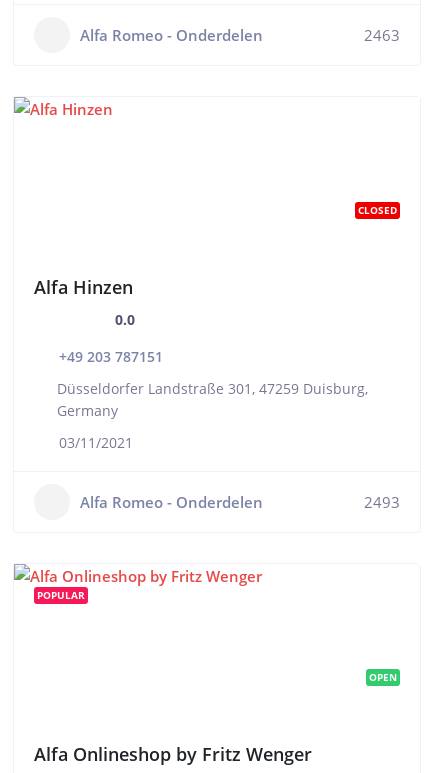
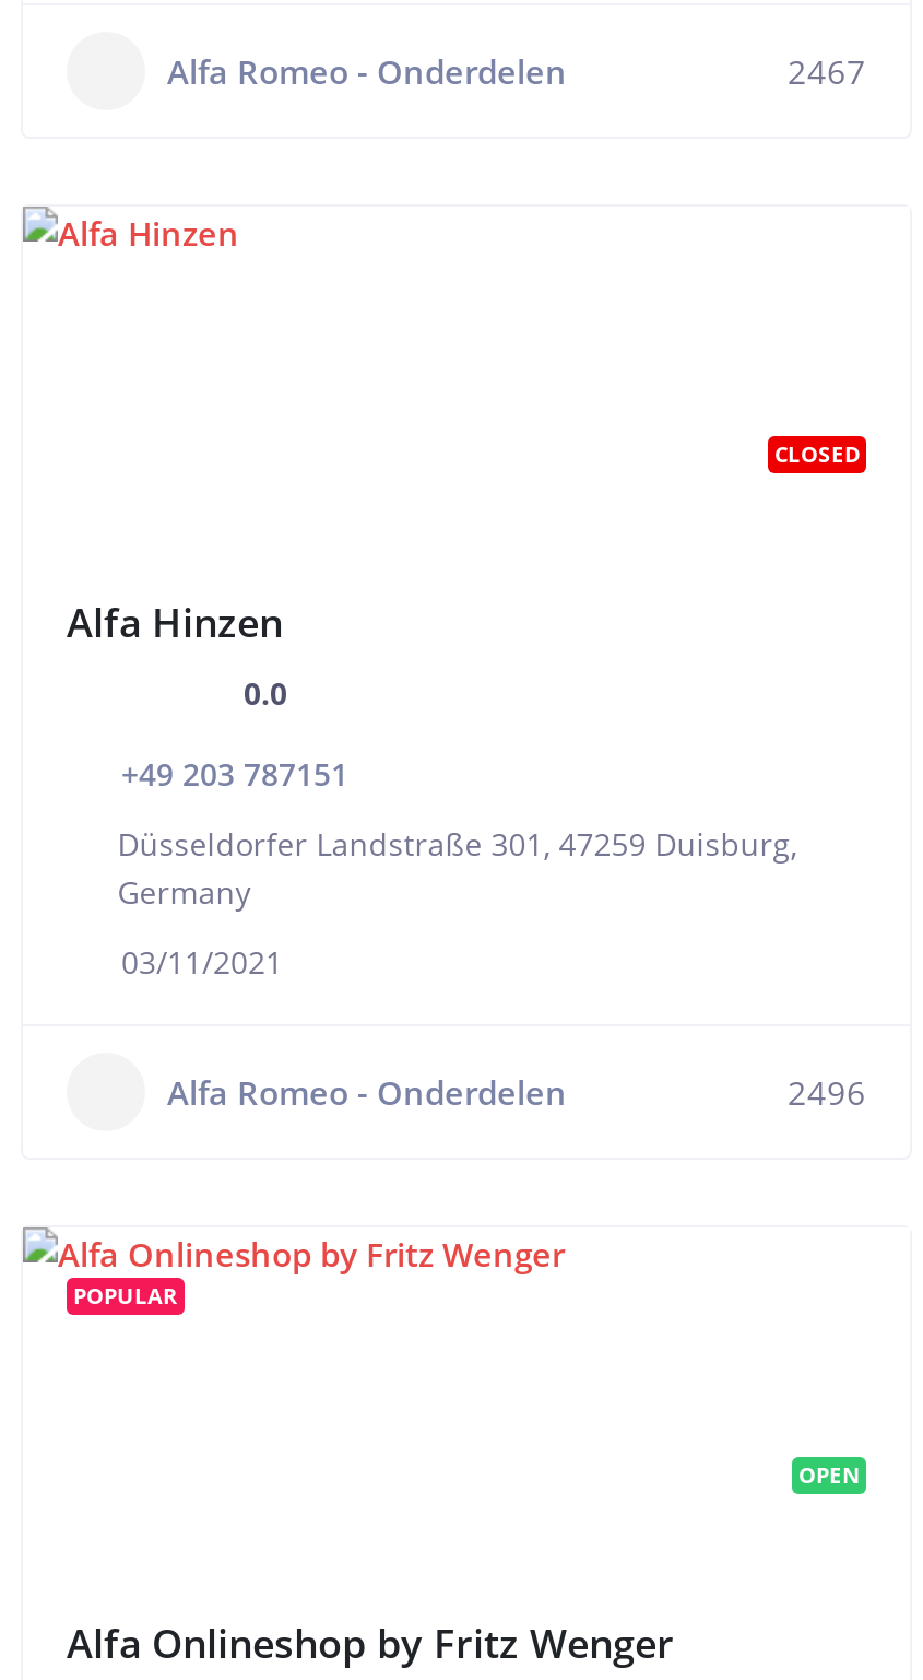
- 2463
+ 2467

- 2493
+ 2496
